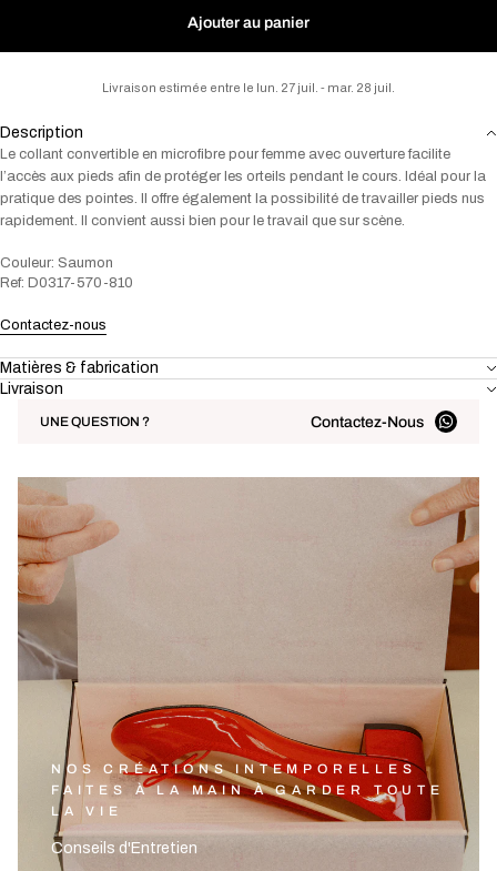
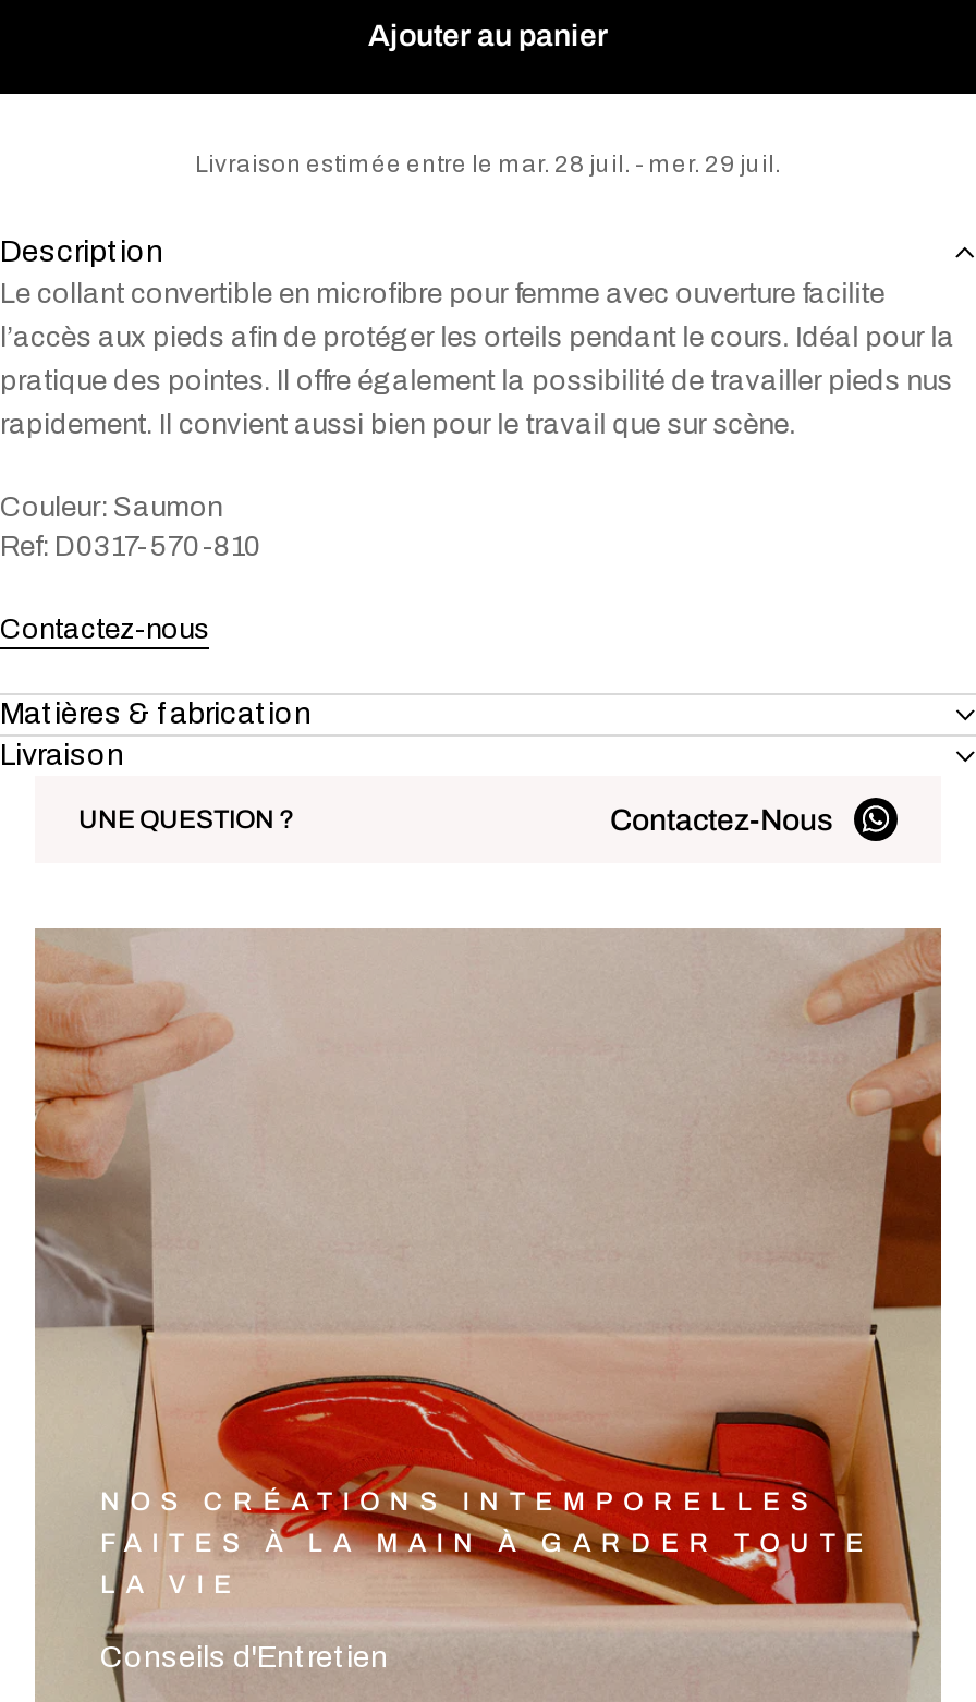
- Livraison estimée entre le lun. 27 juil. - mar. 28 juil.
+ Livraison estimée entre le mar. 28 juil. - mer. 29 juil.
